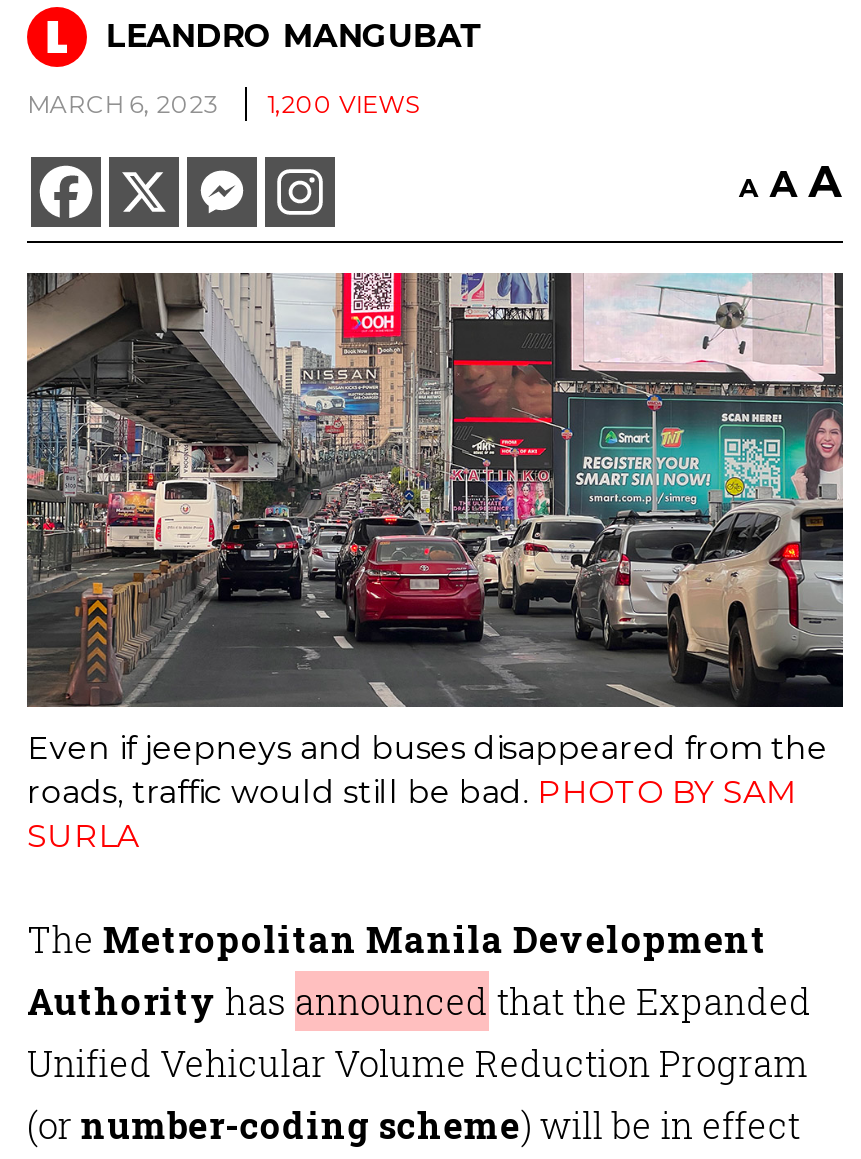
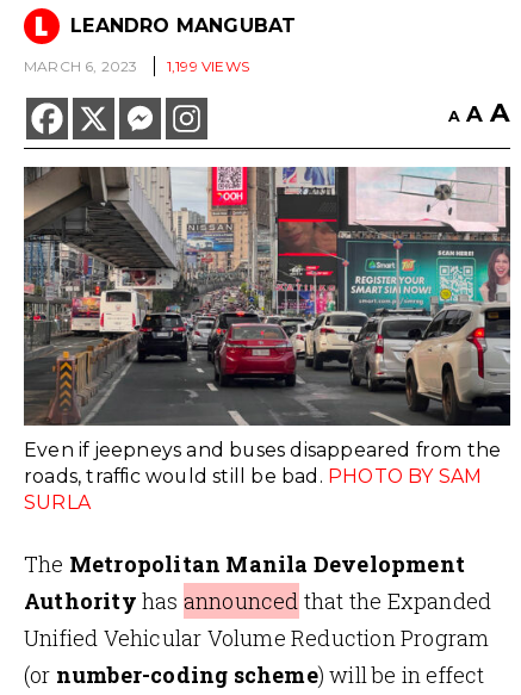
- MARCH 6, 2023 1,200 VIEWS
+ MARCH 6, 2023 1,199 VIEWS
